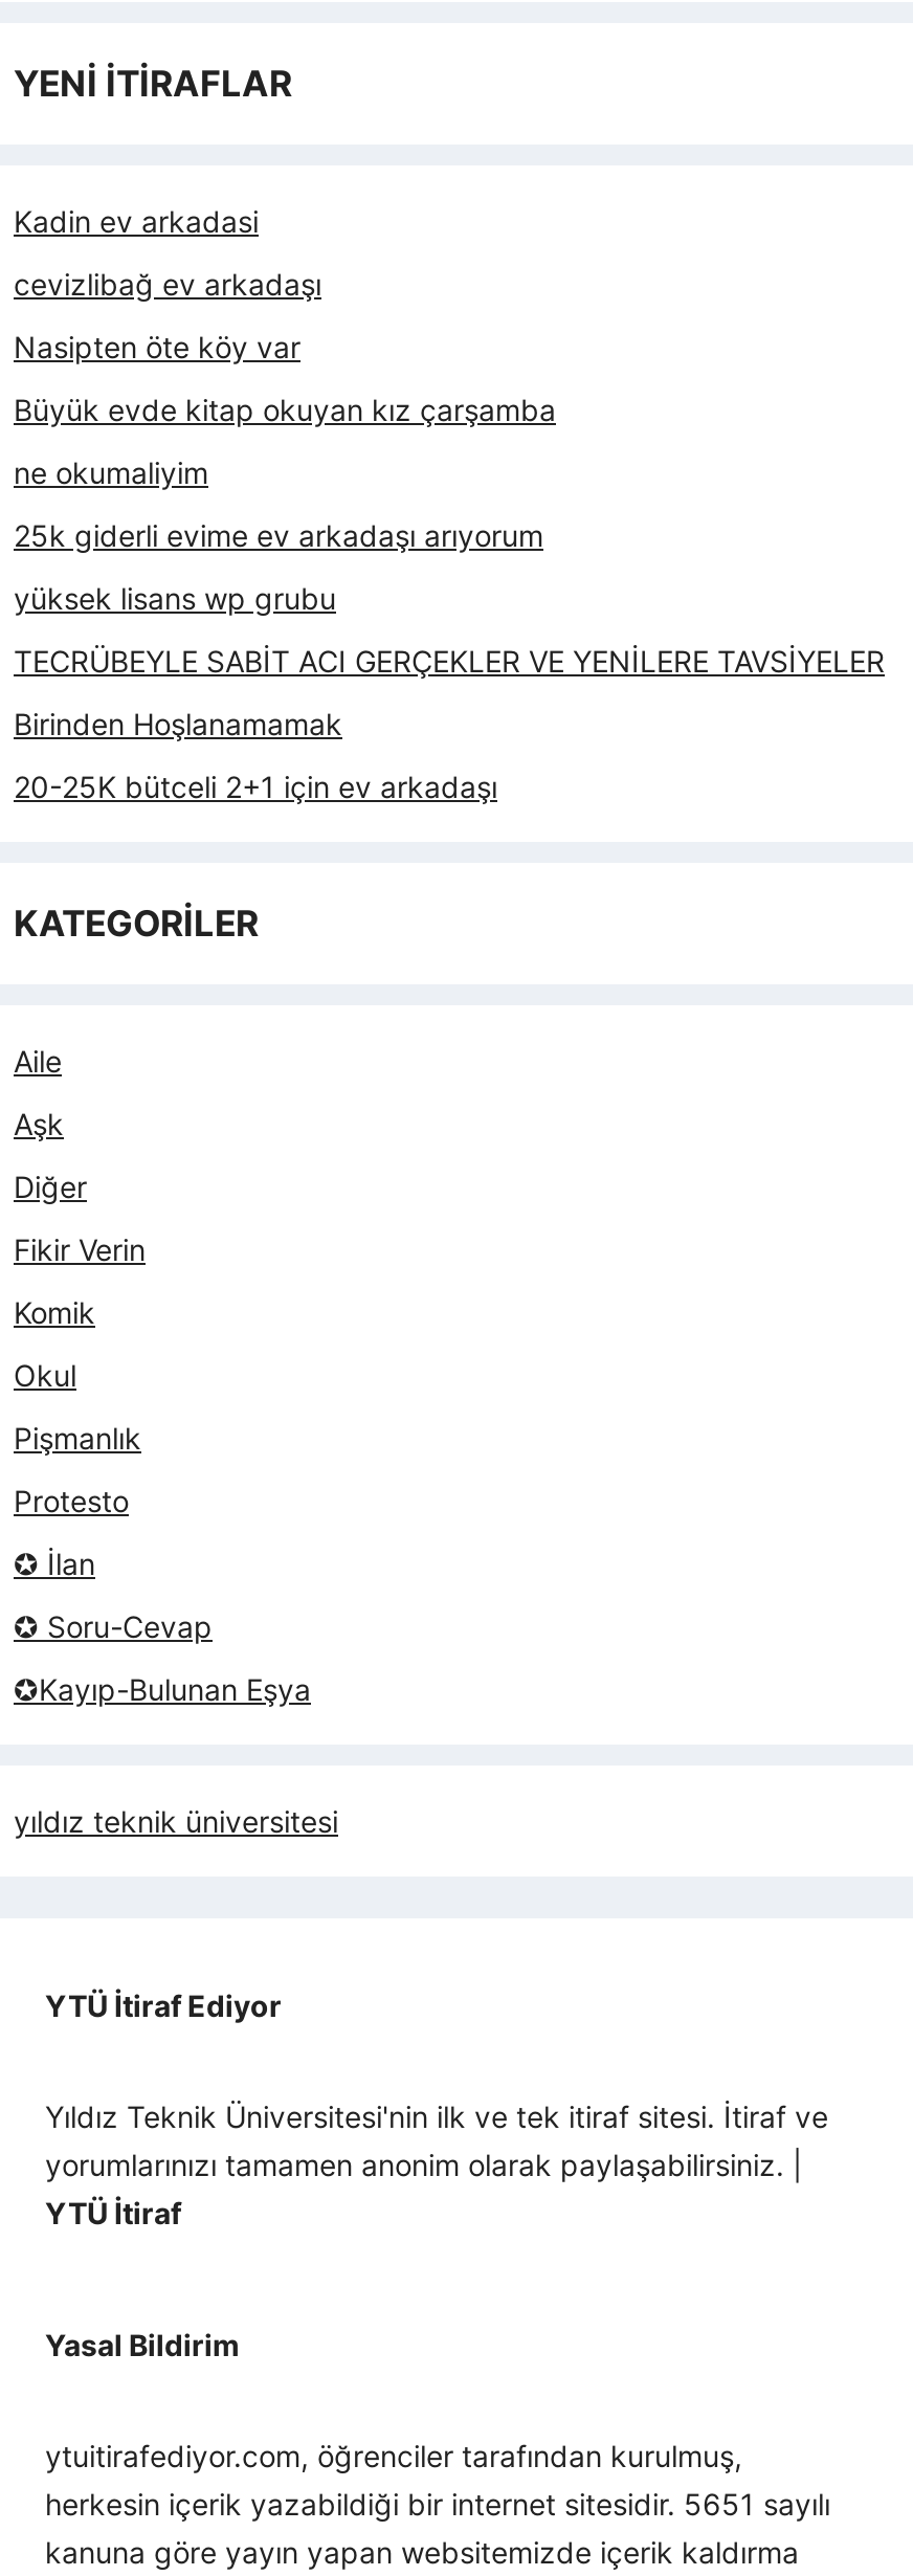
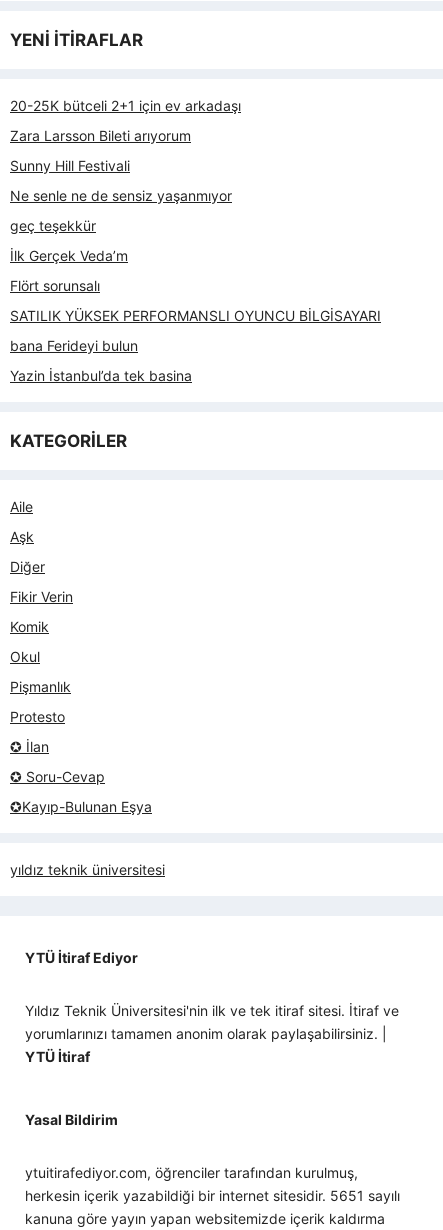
- Kadin ev arkadasi
- cevizlibağ ev arkadaşı
- Nasipten öte köy var
- Büyük evde kitap okuyan kız çarşamba
- ne okumaliyim
- 25k giderli evime ev arkadaşı arıyorum
- yüksek lisans wp grubu
- TECRÜBEYLE SABİT ACI GERÇEKLER VE YENİLERE TAVSİYELER
- Birinden Hoşlanamamak

moved up: 20-25K bütceli 2+1 için ev arkadaşı

+ Zara Larsson Bileti arıyorum
+ Sunny Hill Festivali
+ Ne senle ne de sensiz yaşanmıyor
+ geç teşekkür
+ İlk Gerçek Veda’m
+ Flört sorunsalı
+ SATILIK YÜKSEK PERFORMANSLI OYUNCU BİLGİSAYARI
+ bana Ferideyi bulun
+ Yazin İstanbul’da tek basina
